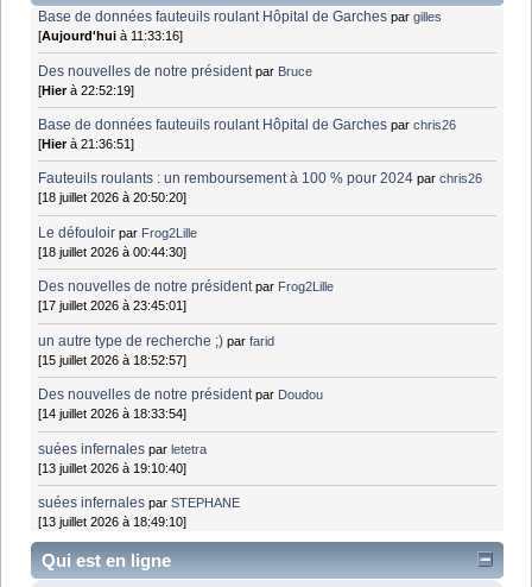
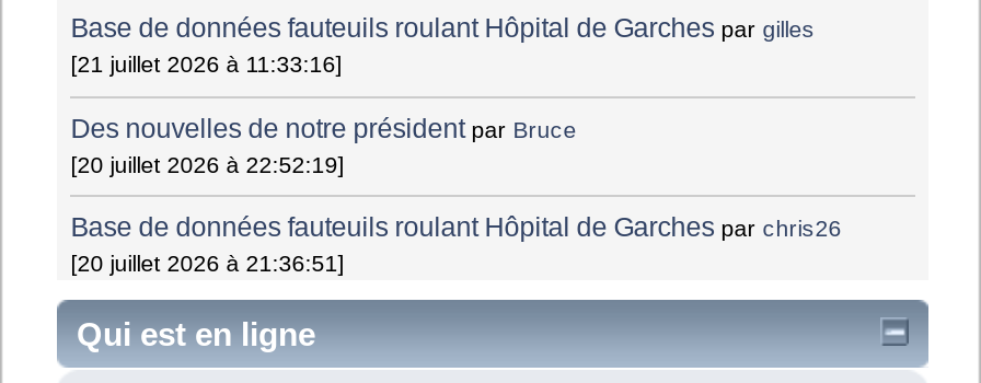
- [Aujourd'hui à 11:33:16]
+ [21 juillet 2026 à 11:33:16]

- [Hier à 22:52:19]
+ [20 juillet 2026 à 22:52:19]

- [Hier à 21:36:51]
- Fauteuils roulants : un remboursement à 100 % pour 2024 par chris26
- [18 juillet 2026 à 20:50:20]
- Le défouloir par Frog2Lille
- [18 juillet 2026 à 00:44:30]
- Des nouvelles de notre président par Frog2Lille
- [17 juillet 2026 à 23:45:01]
- un autre type de recherche ;) par farid
- [15 juillet 2026 à 18:52:57]
- Des nouvelles de notre président par Doudou
- [14 juillet 2026 à 18:33:54]
- suées infernales par letetra
- [13 juillet 2026 à 19:10:40]
- suées infernales par STEPHANE
- [13 juillet 2026 à 18:49:10]
+ [20 juillet 2026 à 21:36:51]
